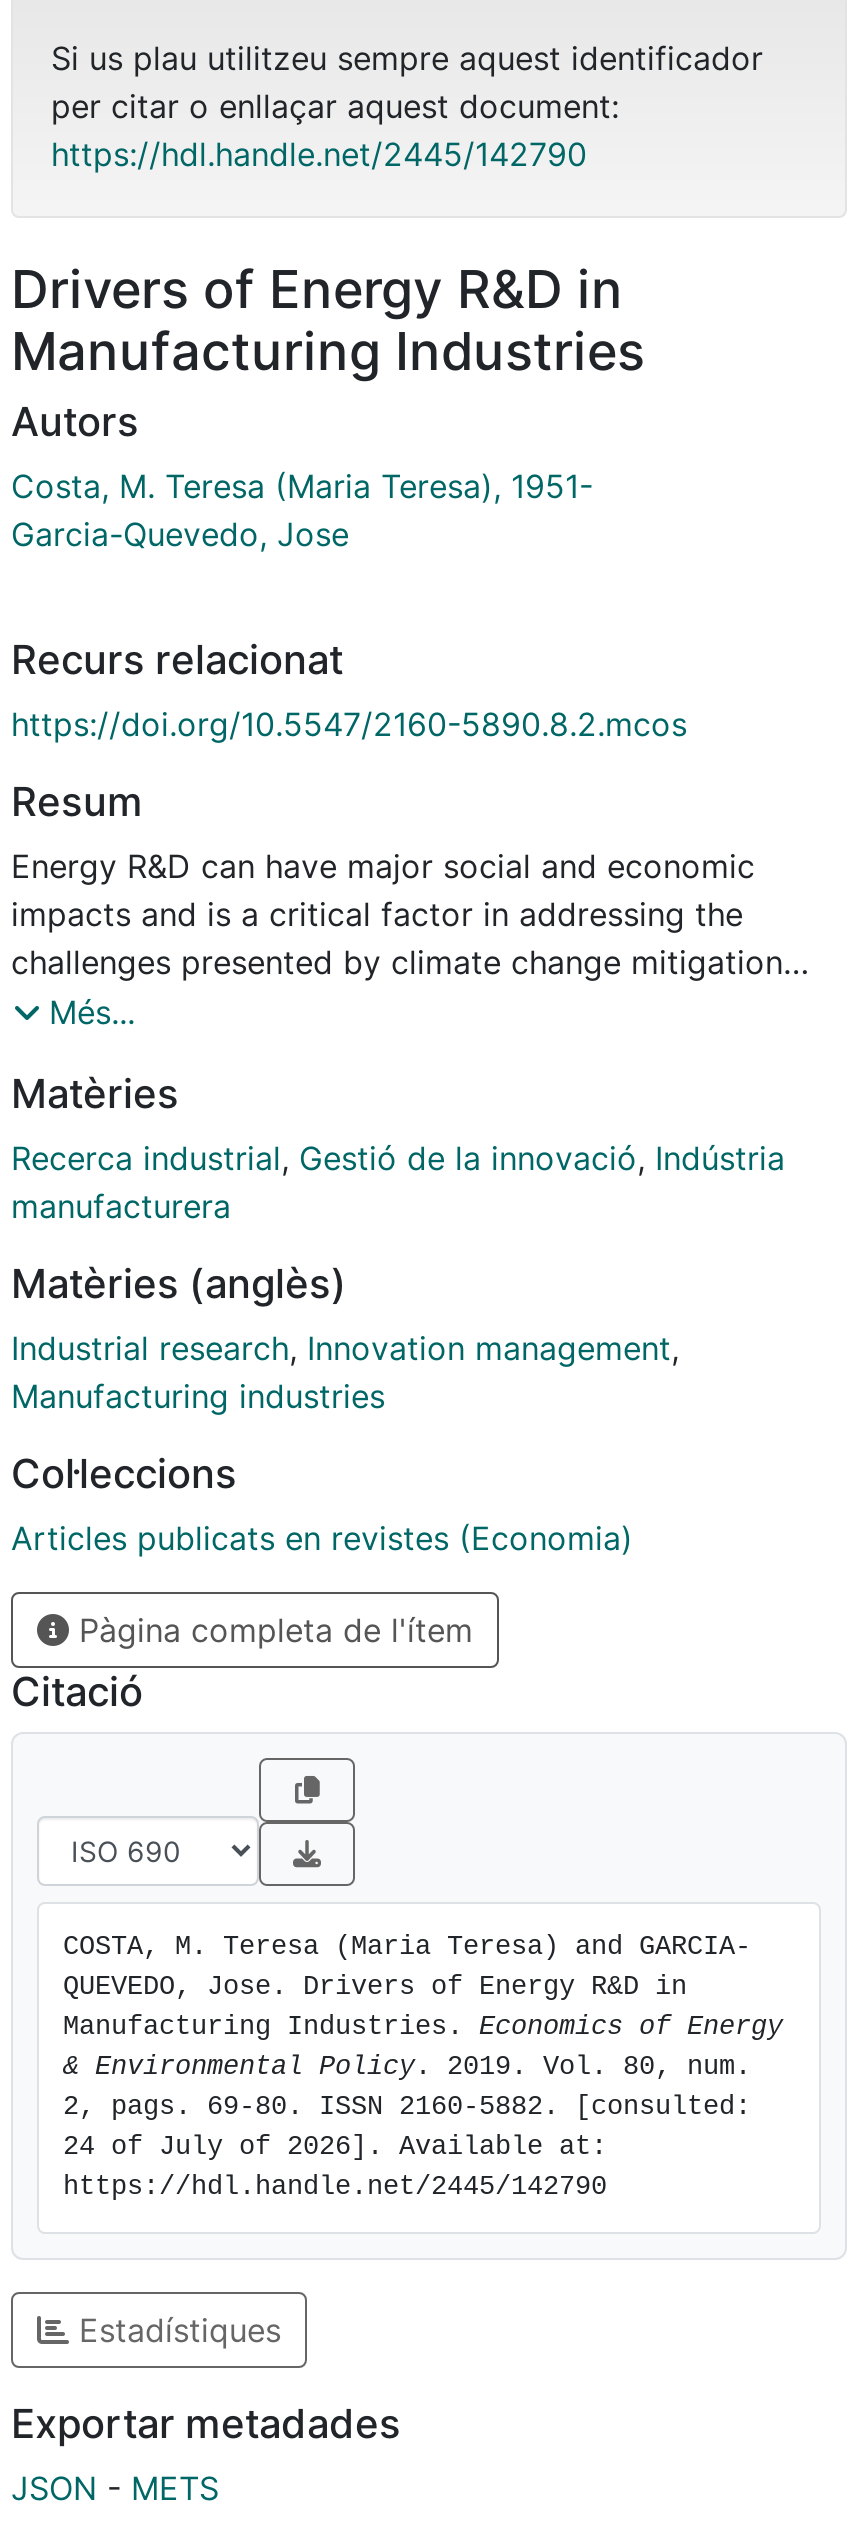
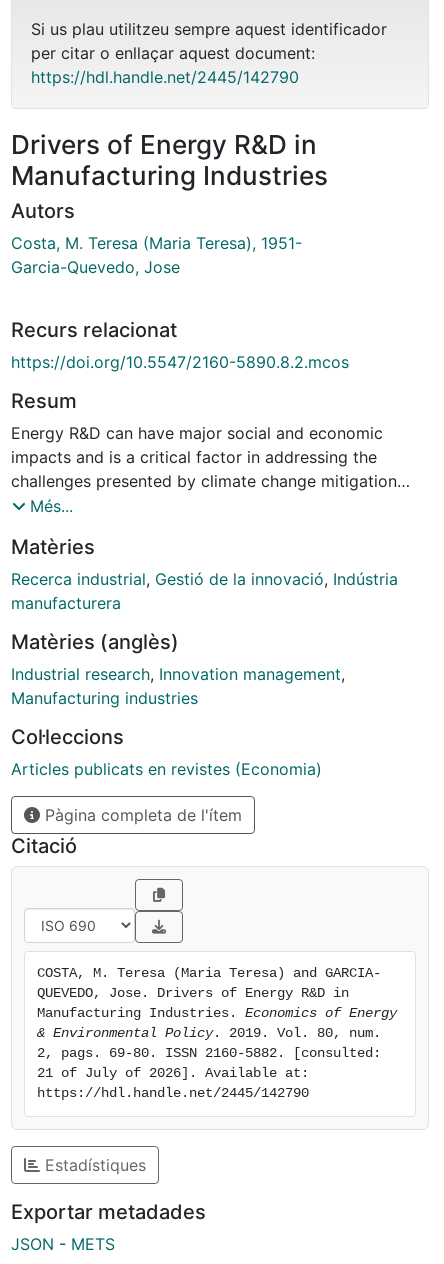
- 24 of July of 2026]. Available at:
+ 21 of July of 2026]. Available at:
